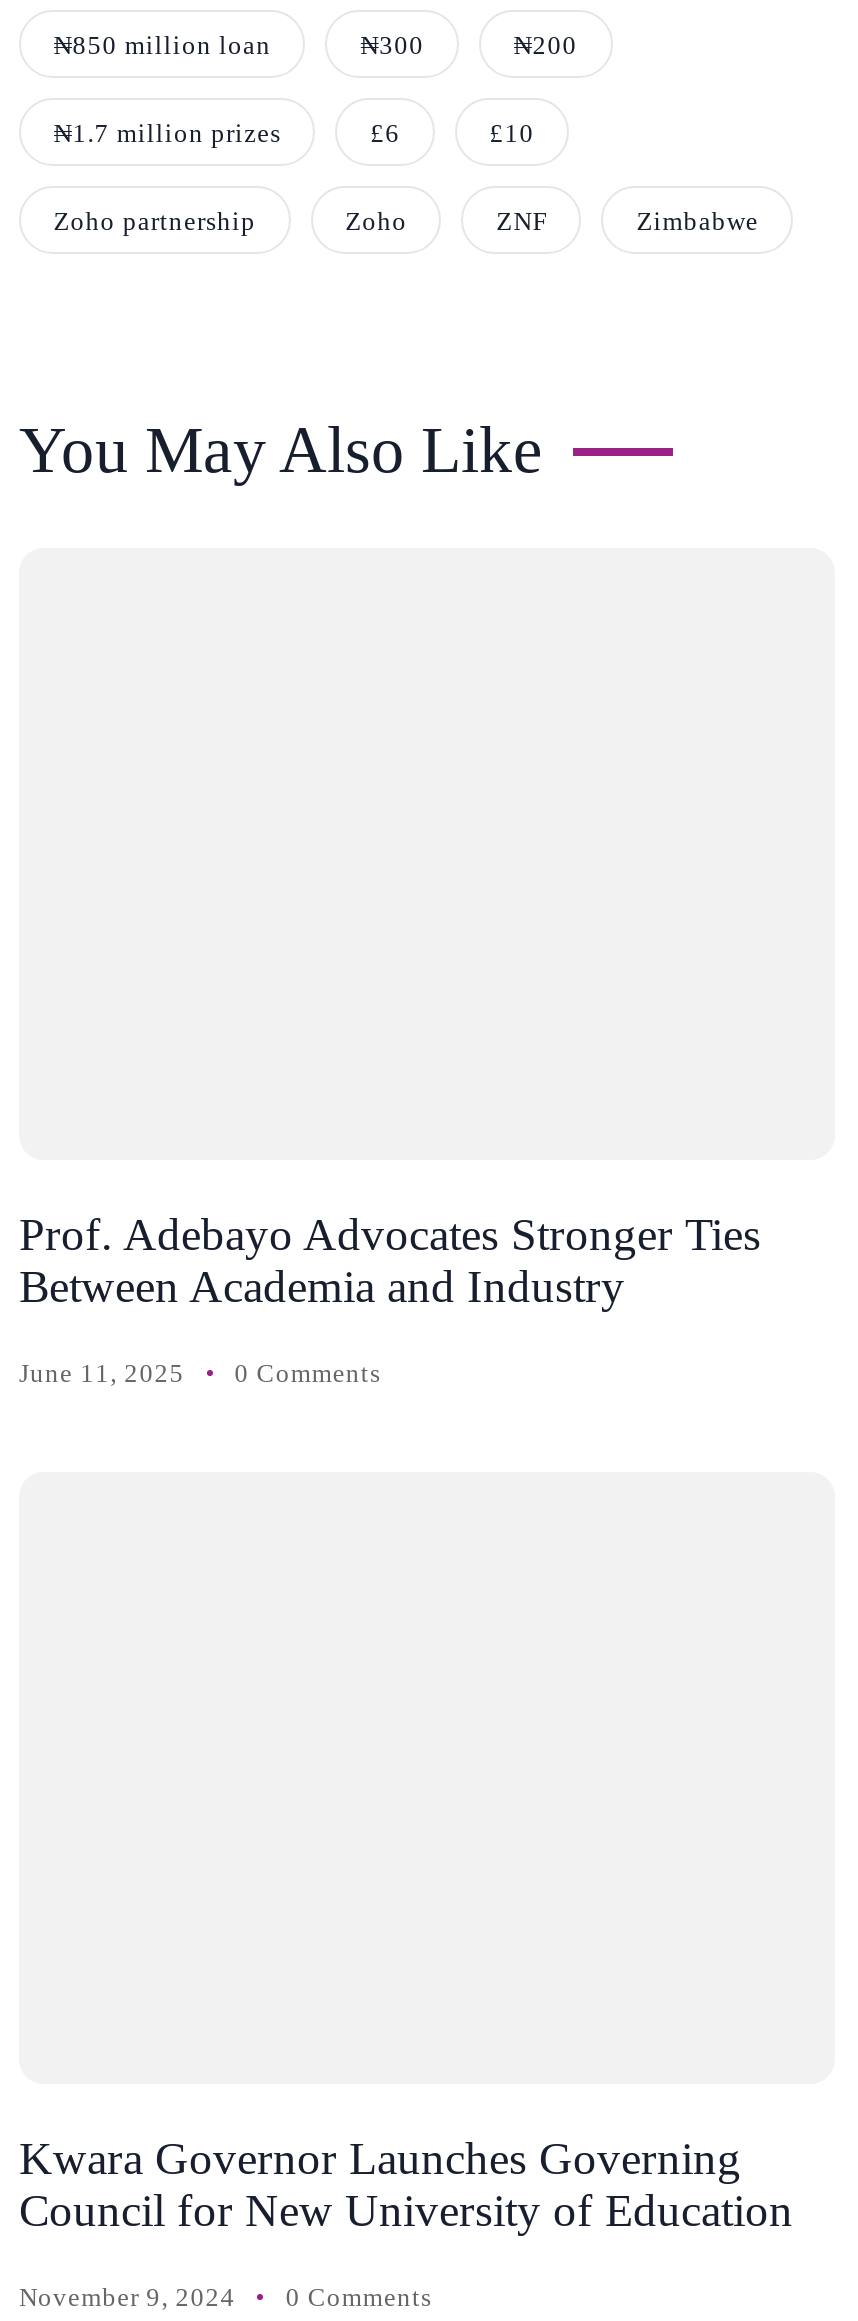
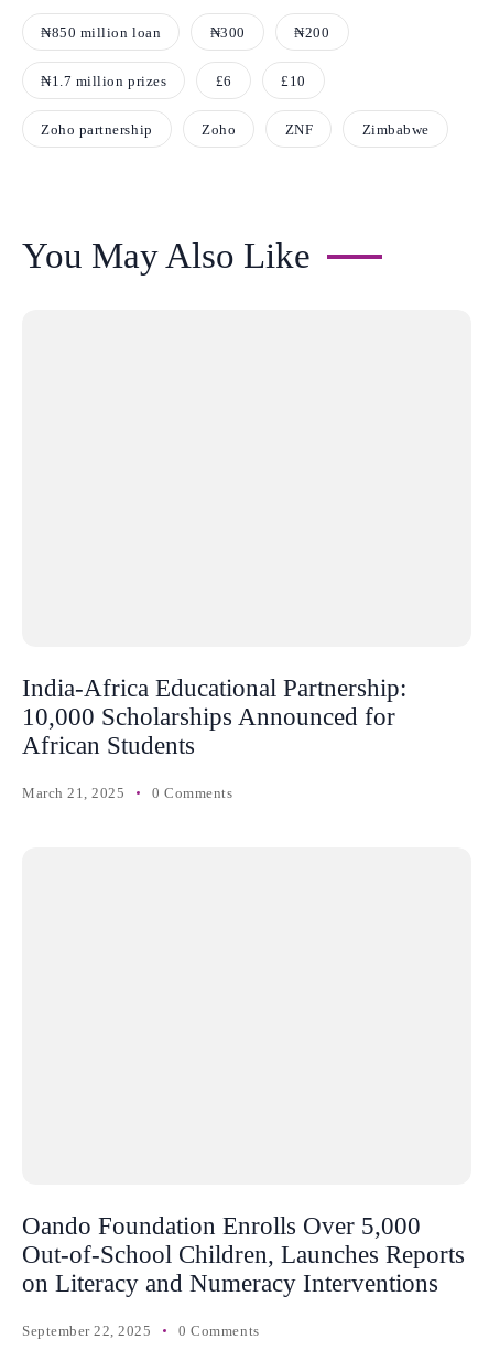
- Prof. Adebayo Advocates Stronger Ties
- Between Academia and Industry
+ India-Africa Educational Partnership:
+ 10,000 Scholarships Announced for
+ African Students

- June 11, 2025 0 Comments
+ March 21, 2025 0 Comments

- Kwara Governor Launches Governing
- Council for New University of Education
+ Oando Foundation Enrolls Over 5,000
+ Out-of-School Children, Launches Reports
+ on Literacy and Numeracy Interventions

- November 9, 2024 0 Comments
+ September 22, 2025 0 Comments
